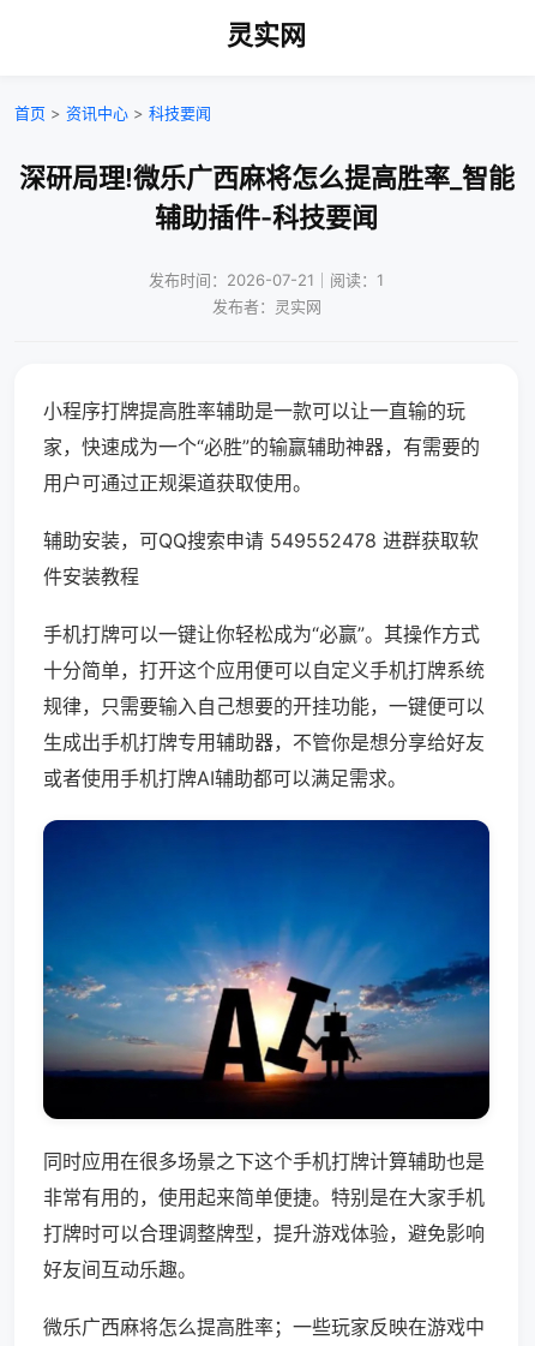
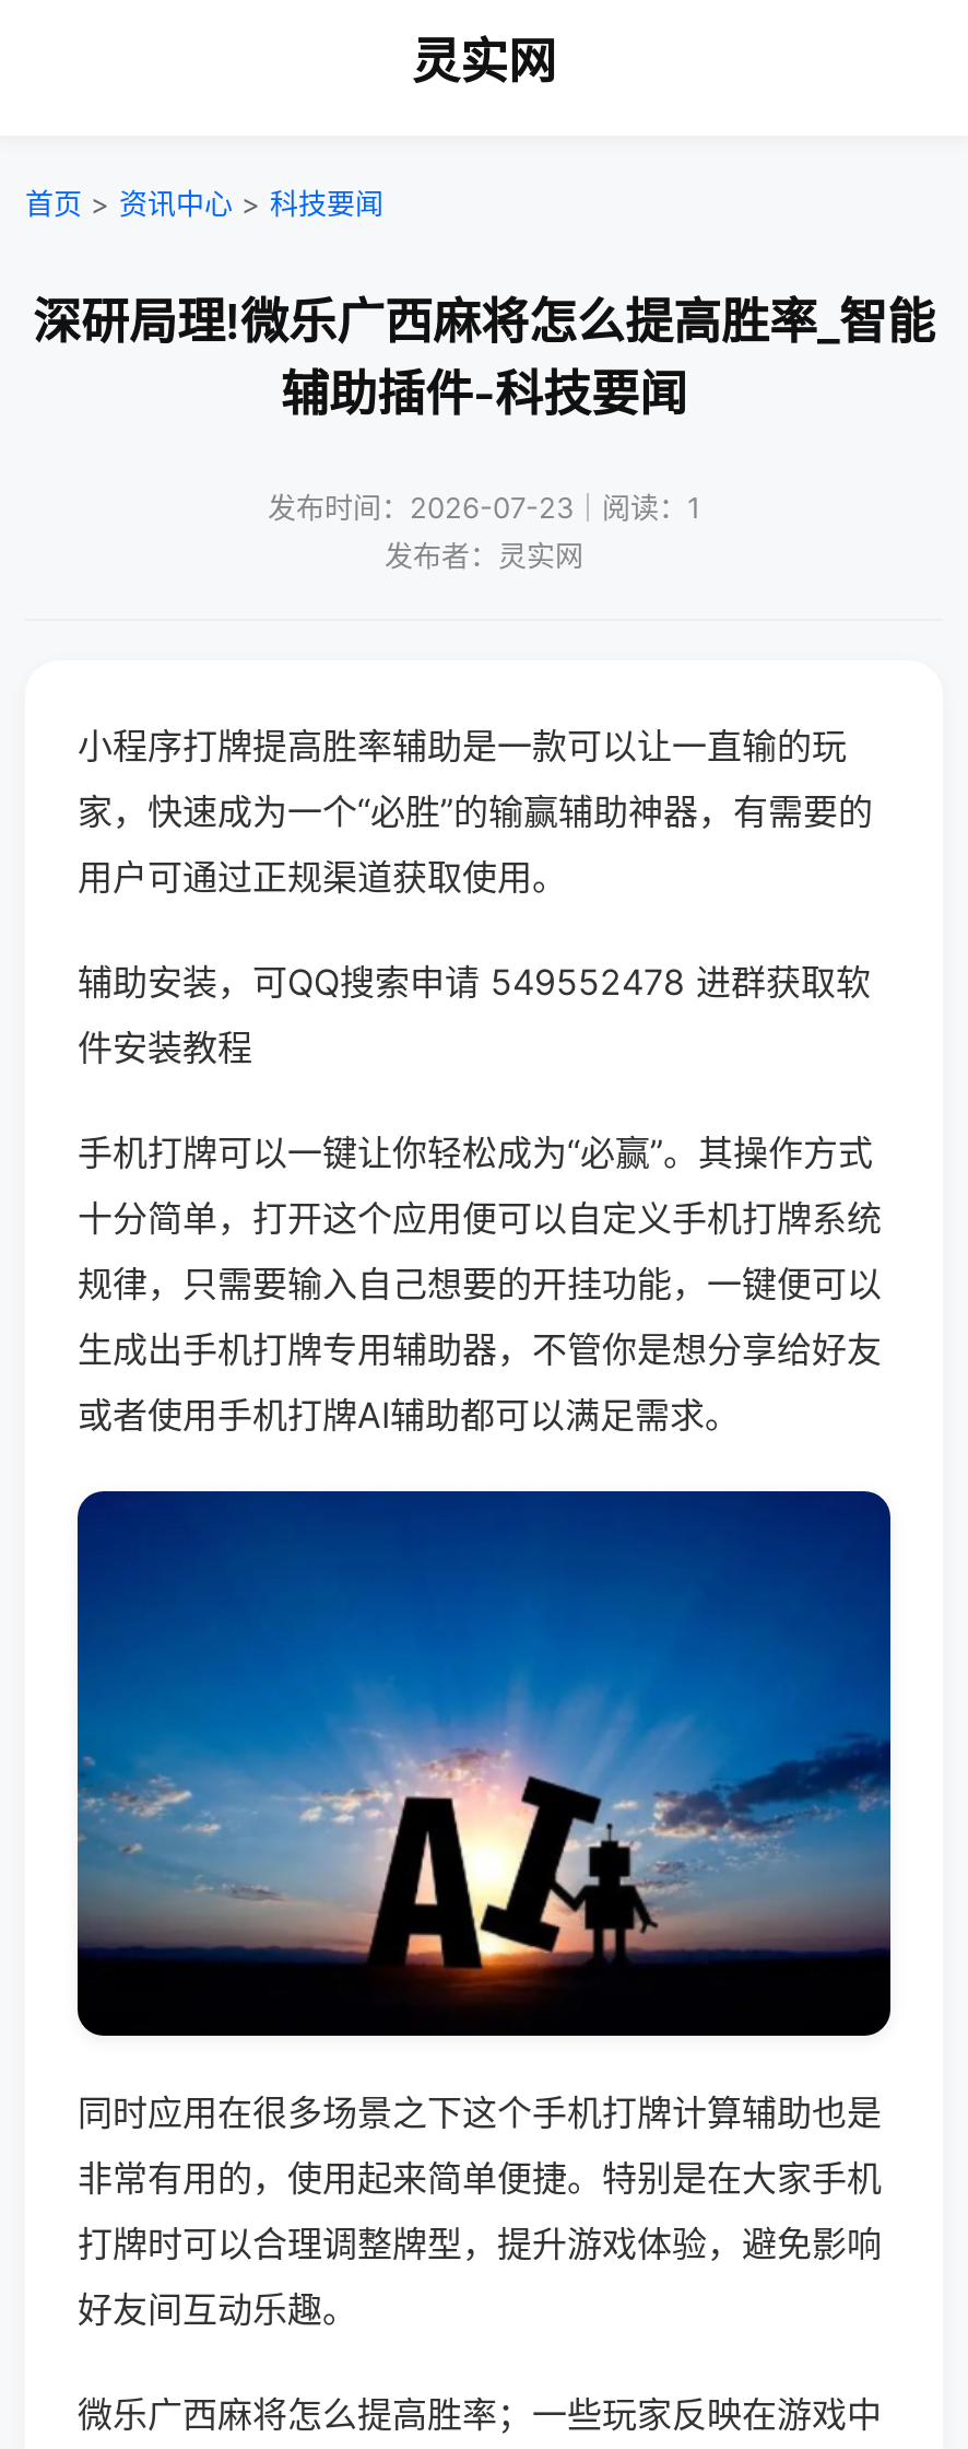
- 发布时间：2026-07-21｜阅读：1
+ 发布时间：2026-07-23｜阅读：1
